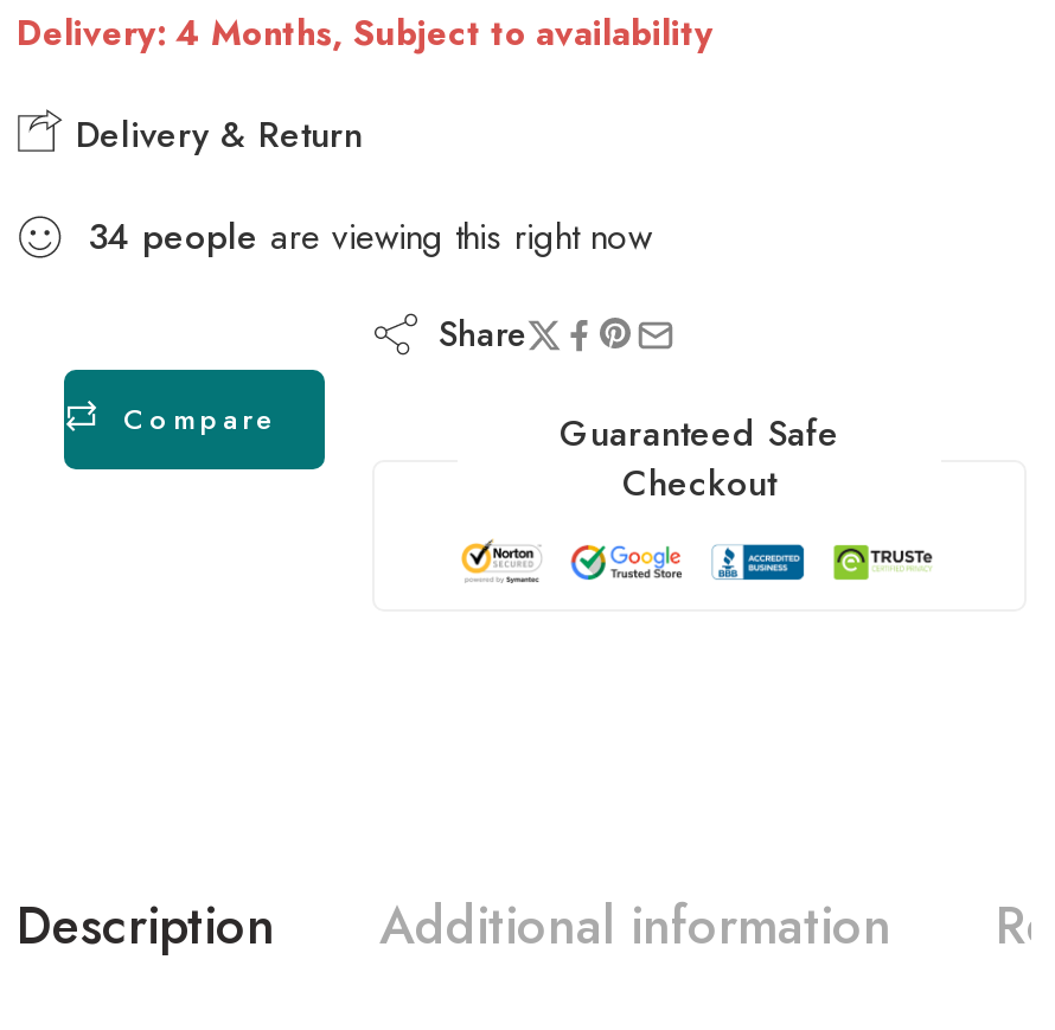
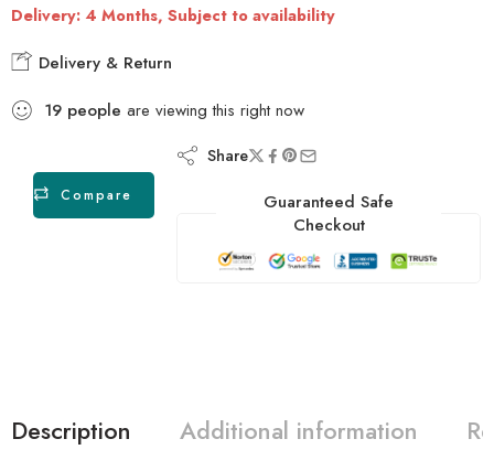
- 34 people are viewing this right now
+ 19 people are viewing this right now
